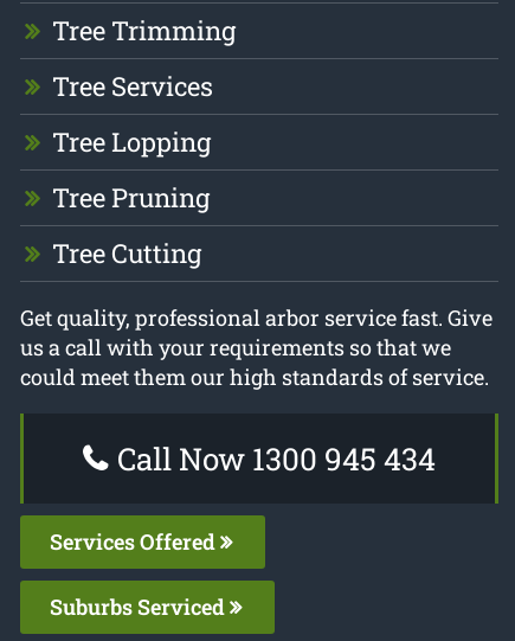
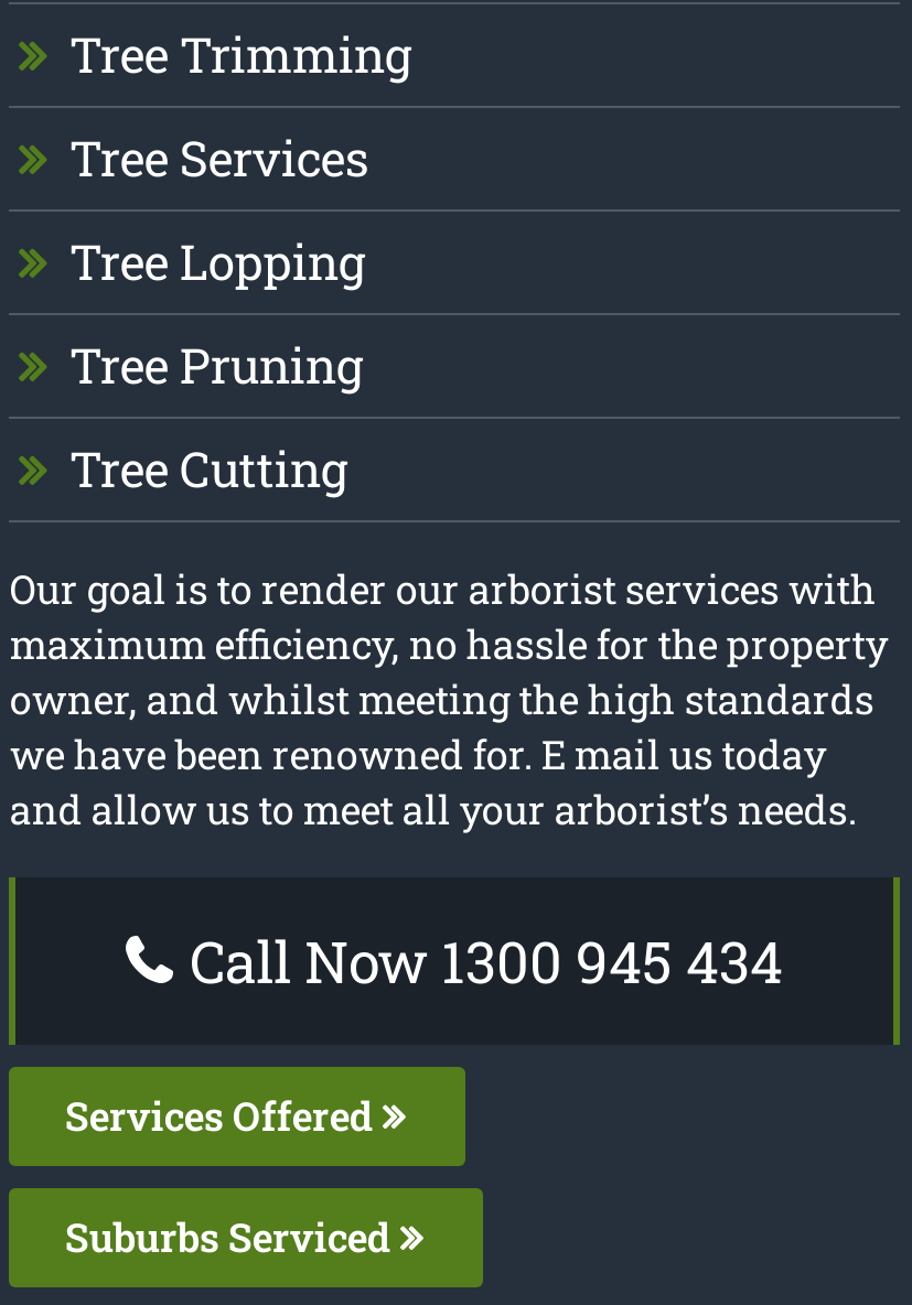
- Get quality, professional arbor service fast. Give
- us a call with your requirements so that we
- could meet them our high standards of service.
+ Our goal is to render our arborist services with
+ maximum efficiency, no hassle for the property
+ owner, and whilst meeting the high standards
+ we have been renowned for. E mail us today
+ and allow us to meet all your arborist’s needs.
